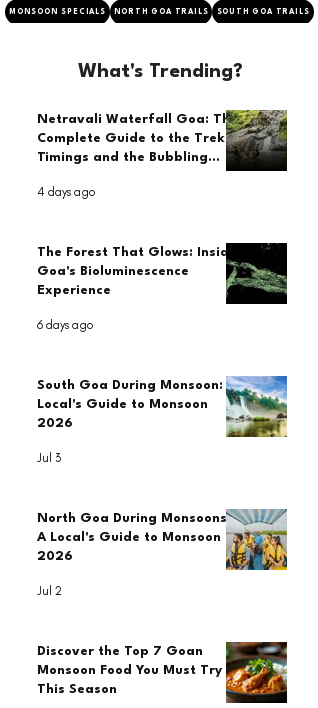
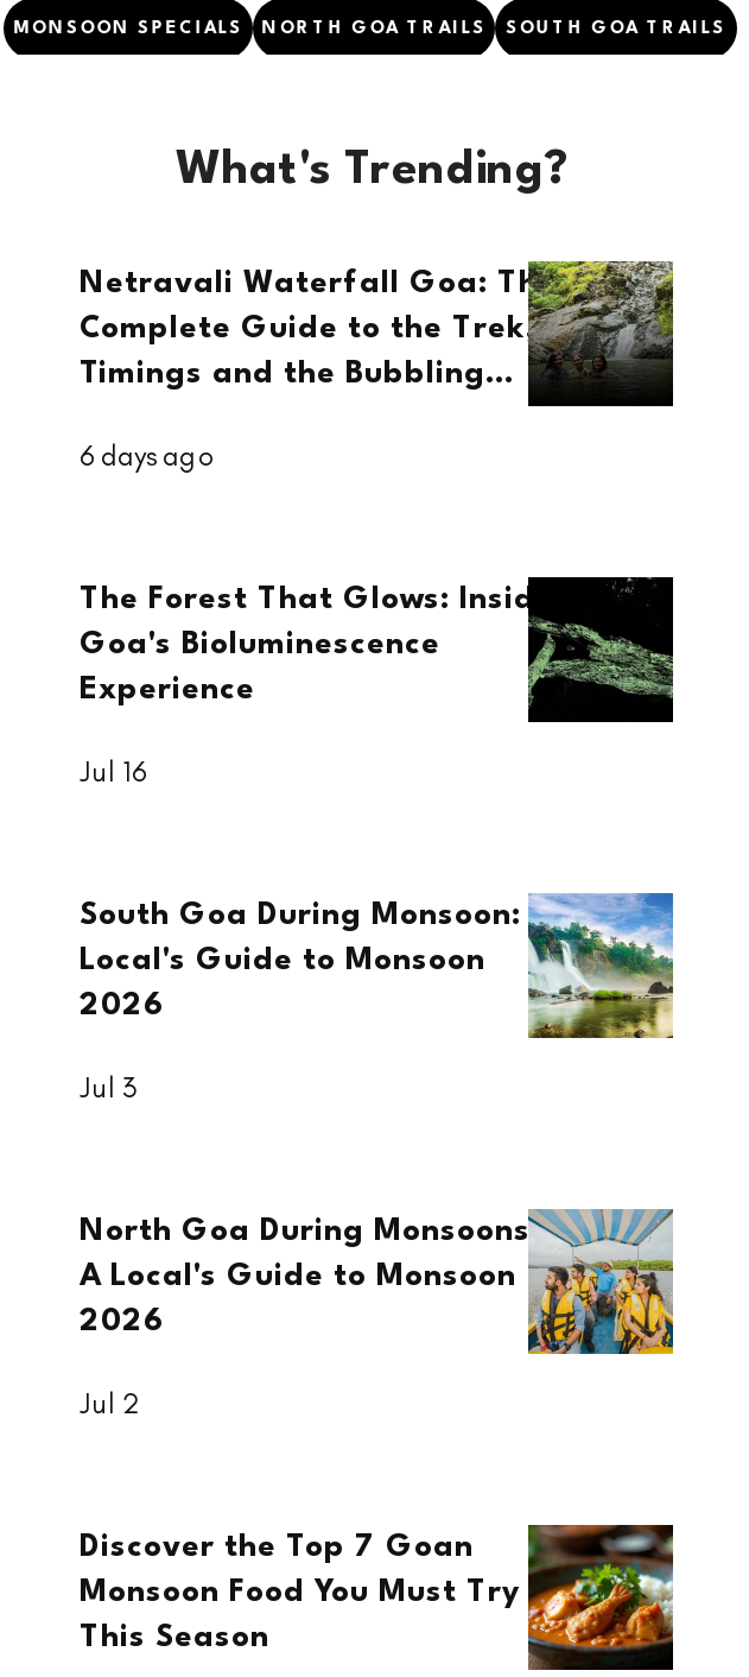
- 4 days ago
+ 6 days ago

- 6 days ago
+ Jul 16
